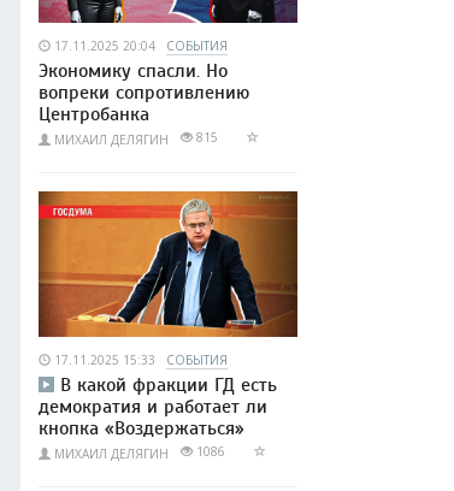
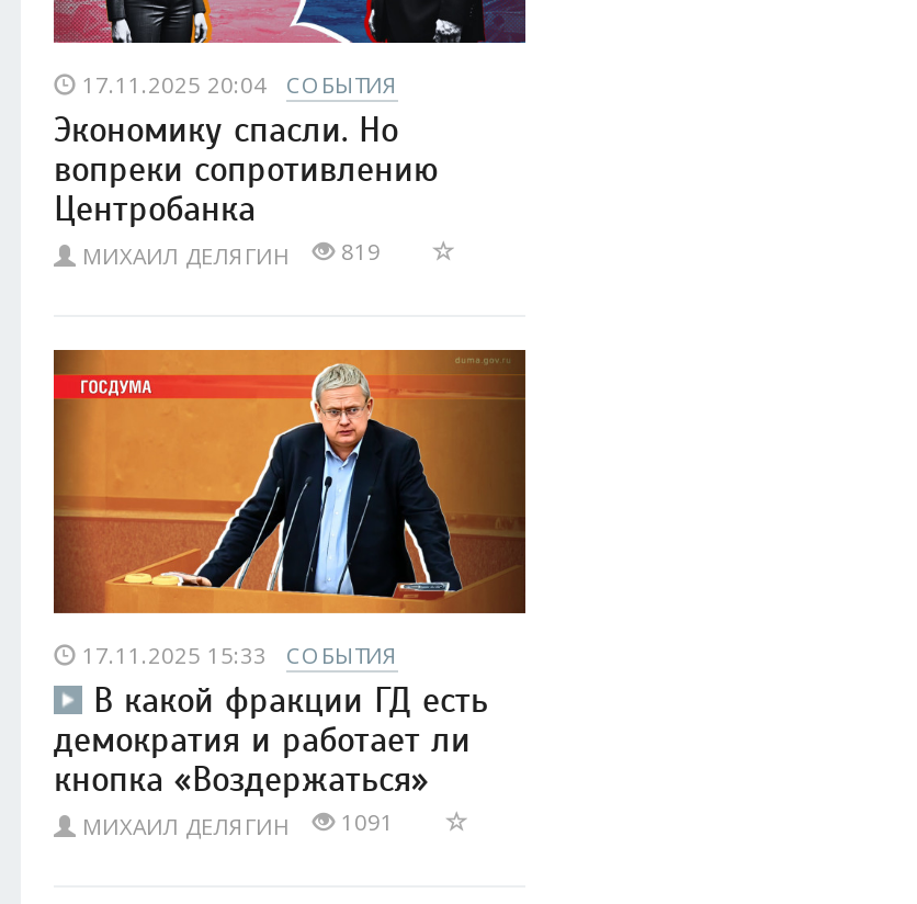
- МИХАИЛ ДЕЛЯГИН 815
+ МИХАИЛ ДЕЛЯГИН 819

- МИХАИЛ ДЕЛЯГИН 1086
+ МИХАИЛ ДЕЛЯГИН 1091
